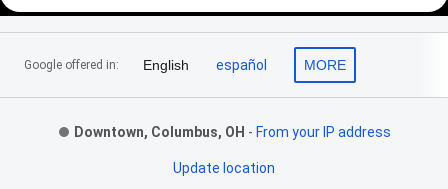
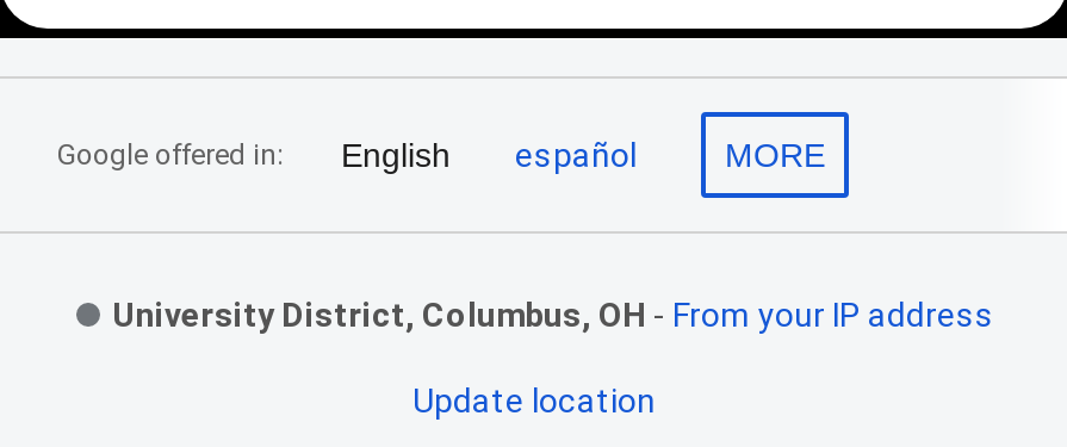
- Downtown, Columbus, OH - From your IP address
+ University District, Columbus, OH - From your IP address
